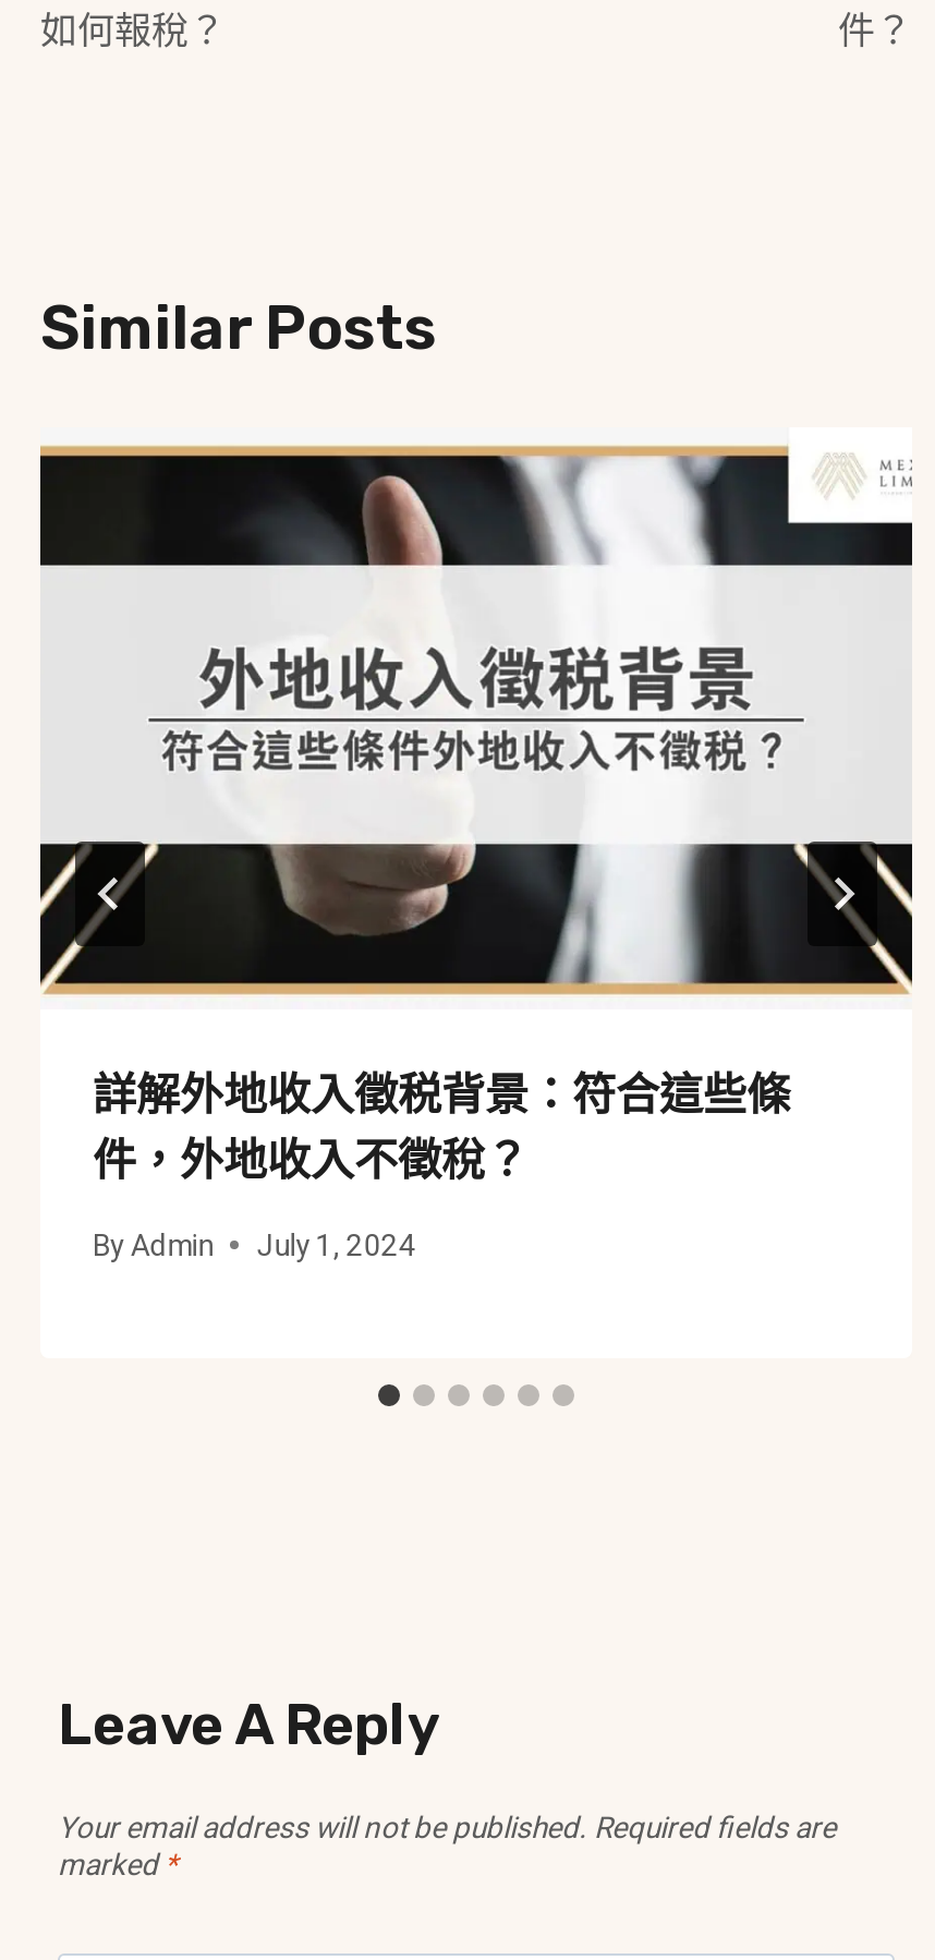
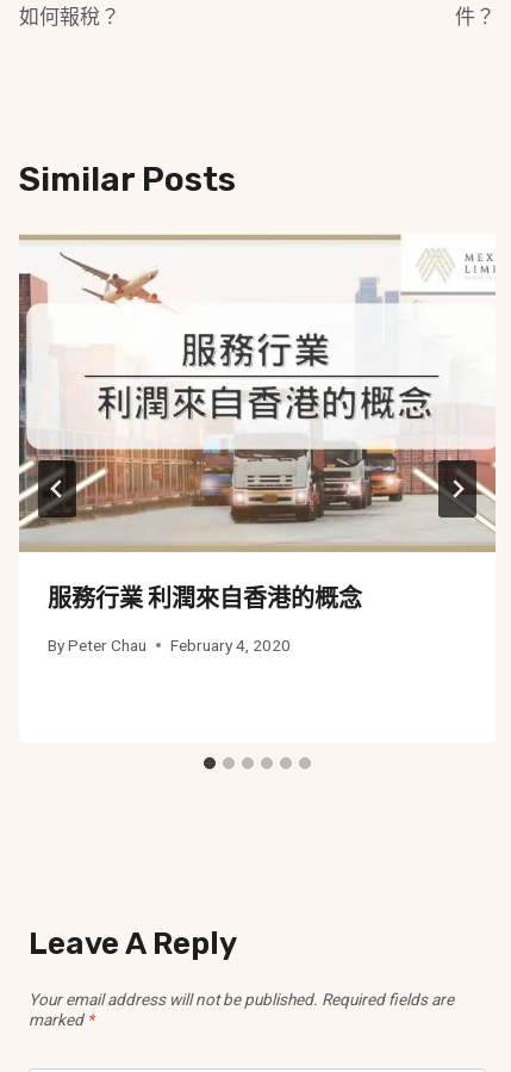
- [image]
- 詳解外地收入徵税背景：符合這些條
- 件，外地收入不徵稅？
+ [image]
+ 服務行業 利潤來自香港的概念

- By Admin
- July 1, 2024
+ By Peter Chau
+ February 4, 2020
